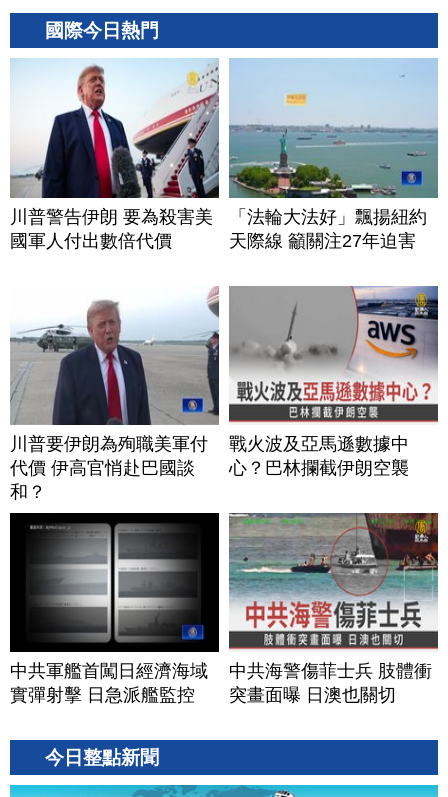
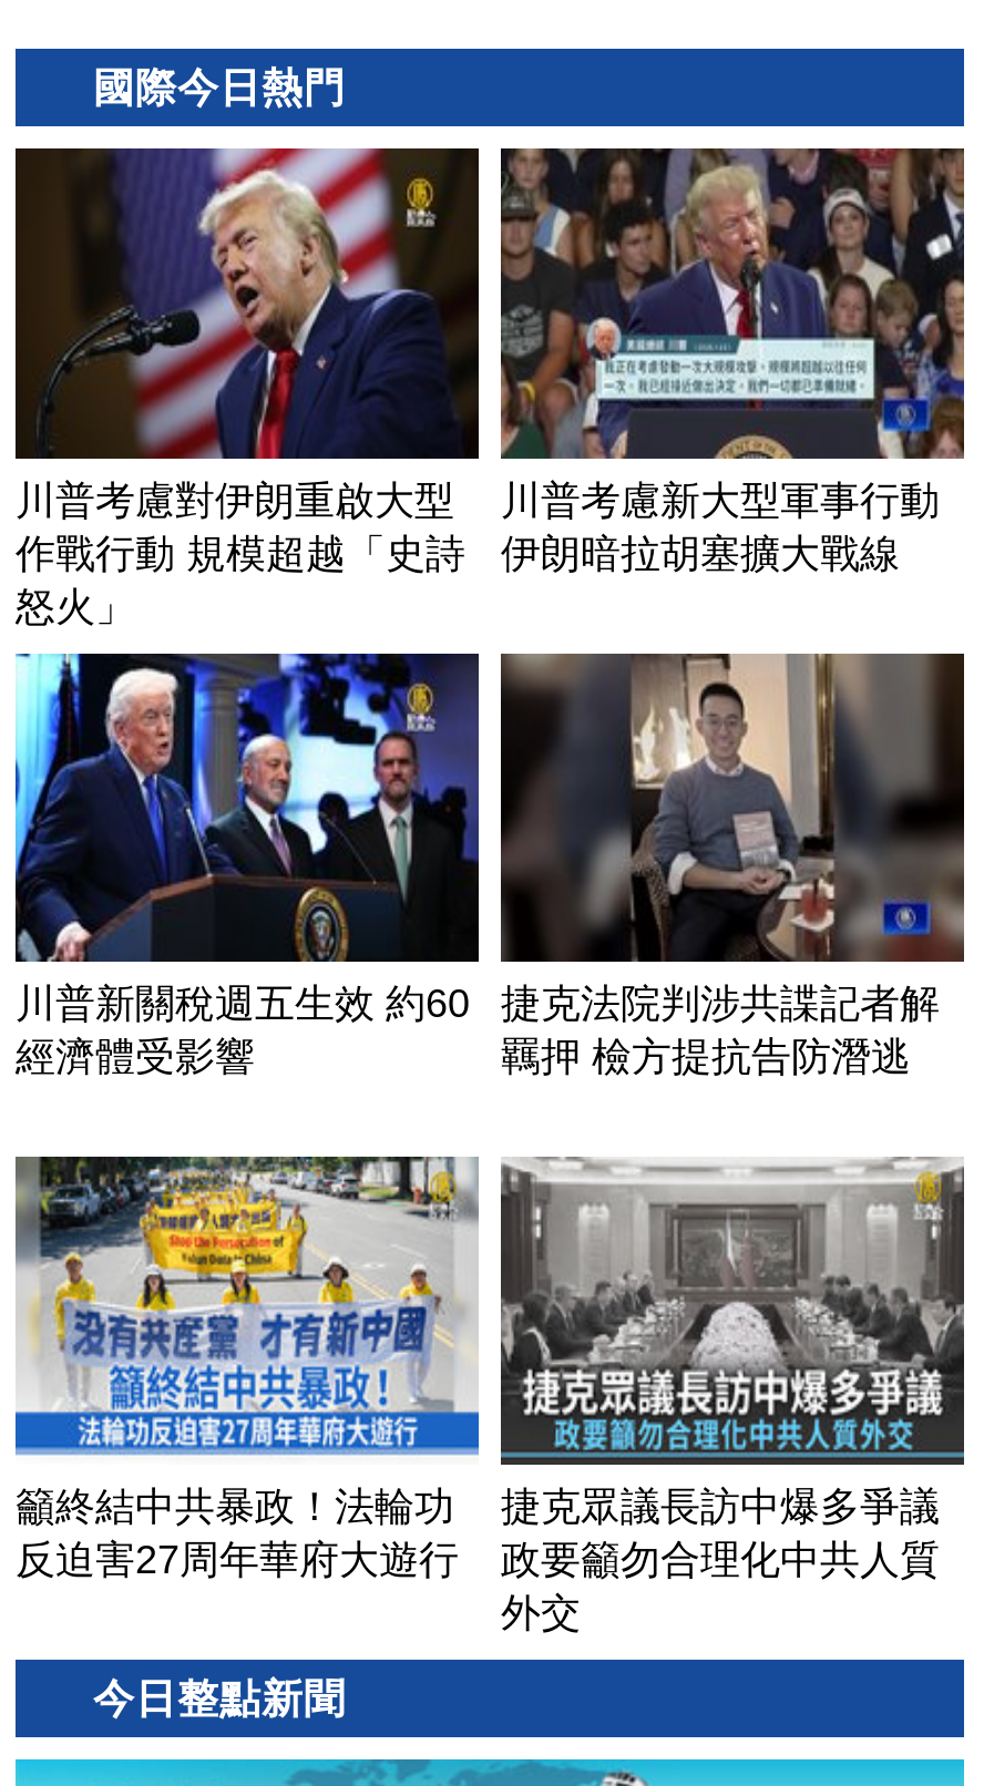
- [image]
- 川普警告伊朗 要為殺害美
- 國軍人付出數倍代價
+ [image]
+ 川普考慮對伊朗重啟大型
+ 作戰行動 規模超越「史詩
+ 怒火」

- [image]
- 「法輪大法好」飄揚紐約
- 天際線 籲關注27年迫害
+ [image]
+ 川普考慮新大型軍事行動
+ 伊朗暗拉胡塞擴大戰線

- [image]
- 川普要伊朗為殉職美軍付
- 代價 伊高官悄赴巴國談
- 和？
+ [image]
+ 川普新關稅週五生效 約60
+ 經濟體受影響

- [image]
- 戰火波及亞馬遜數據中
- 心？巴林攔截伊朗空襲
+ [image]
+ 捷克法院判涉共諜記者解
+ 羈押 檢方提抗告防潛逃

- [image]
- 中共軍艦首闖日經濟海域
- 實彈射擊 日急派艦監控
+ [image]
+ 籲終結中共暴政！法輪功
+ 反迫害27周年華府大遊行

- [image]
- 中共海警傷菲士兵 肢體衝
- 突畫面曝 日澳也關切
+ [image]
+ 捷克眾議長訪中爆多爭議
+ 政要籲勿合理化中共人質
+ 外交
